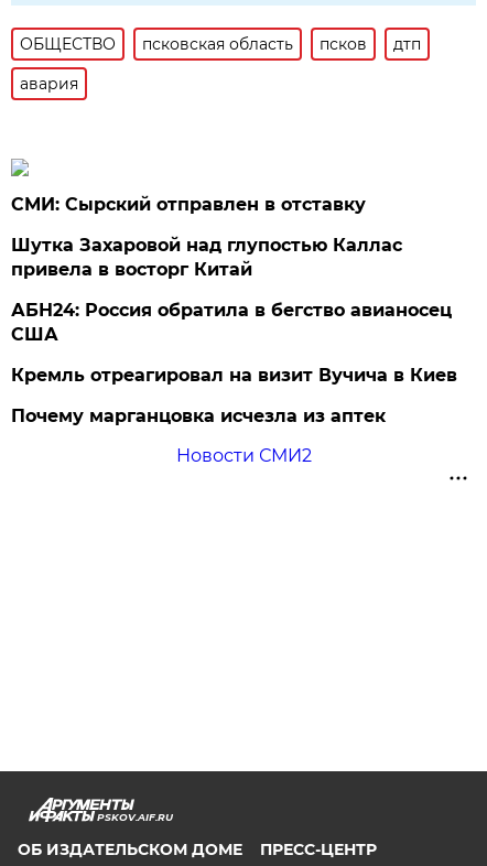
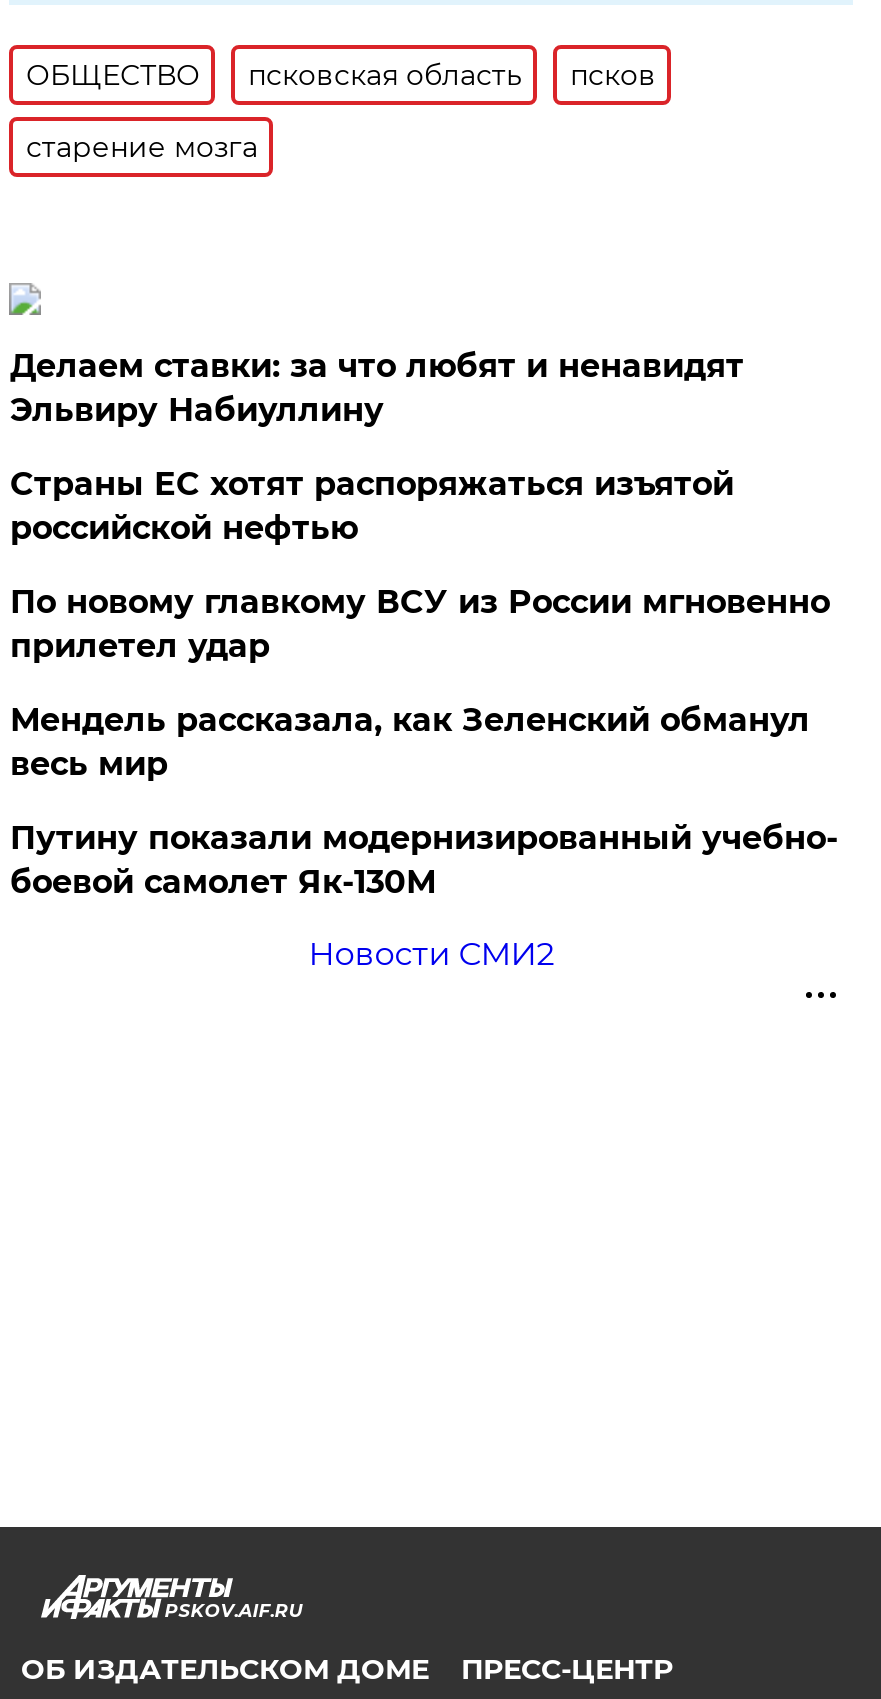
- дтп
- авария
+ старение мозга

- СМИ: Сырский отправлен в отставку
- Шутка Захаровой над глупостью Каллас
- привела в восторг Китай
- АБН24: Россия обратила в бегство авианосец
- США
- Кремль отреагировал на визит Вучича в Киев
- Почему марганцовка исчезла из аптек
+ Делаем ставки: за что любят и ненавидят
+ Эльвиру Набиуллину
+ Страны ЕС хотят распоряжаться изъятой
+ российской нефтью
+ По новому главкому ВСУ из России мгновенно
+ прилетел удар
+ Мендель рассказала, как Зеленский обманул
+ весь мир
+ Путину показали модернизированный учебно-
+ боевой самолет Як-130М
